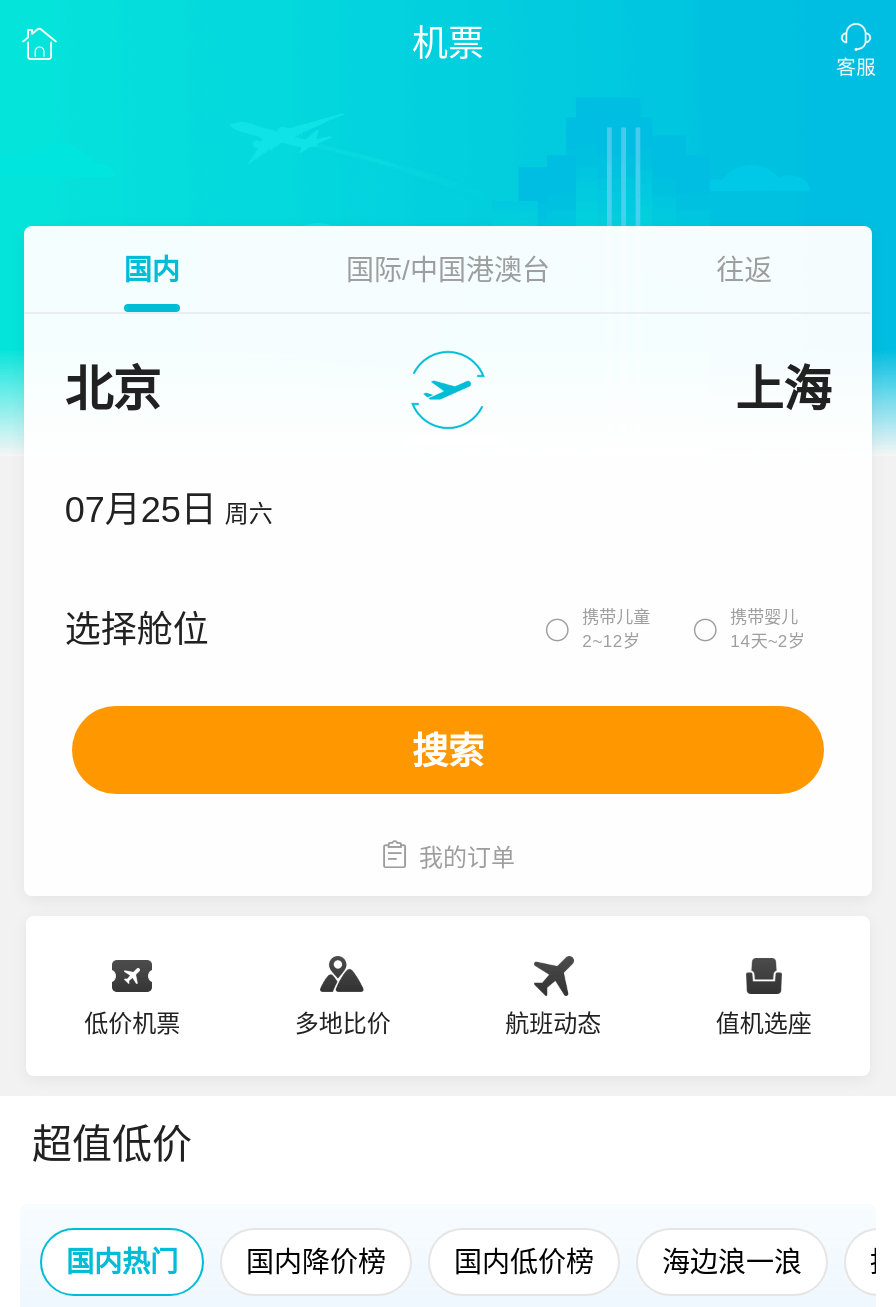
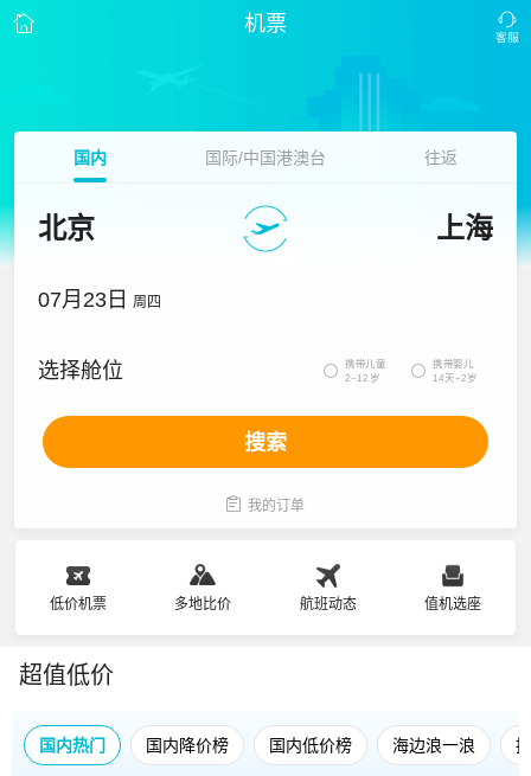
- 07月25日 周六
+ 07月23日 周四
